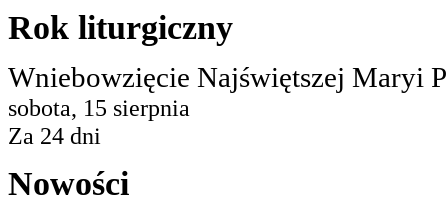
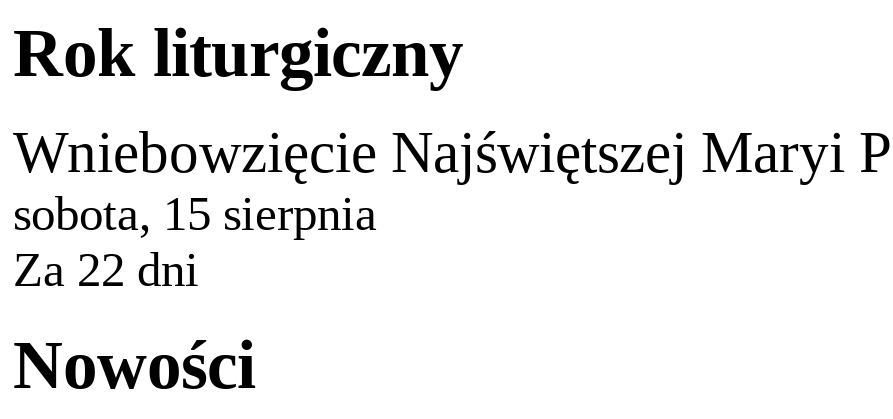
- Za 24 dni
+ Za 22 dni
